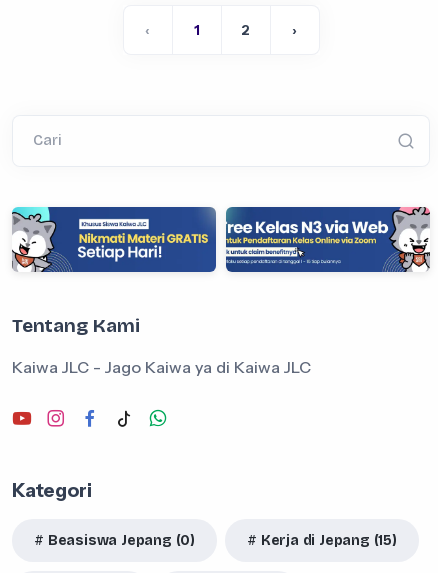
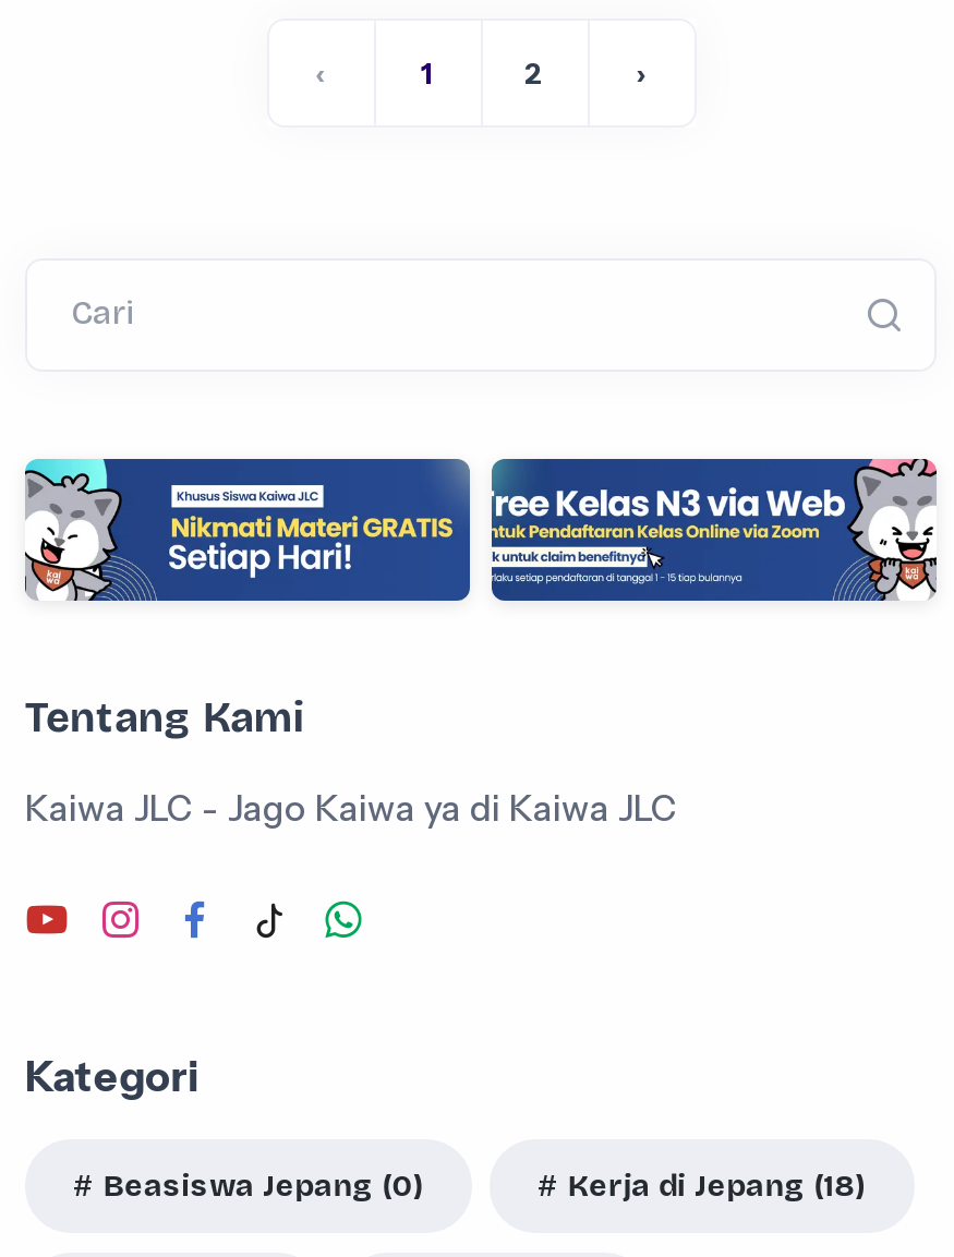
- Kerja di Jepang (15)
+ Kerja di Jepang (18)
